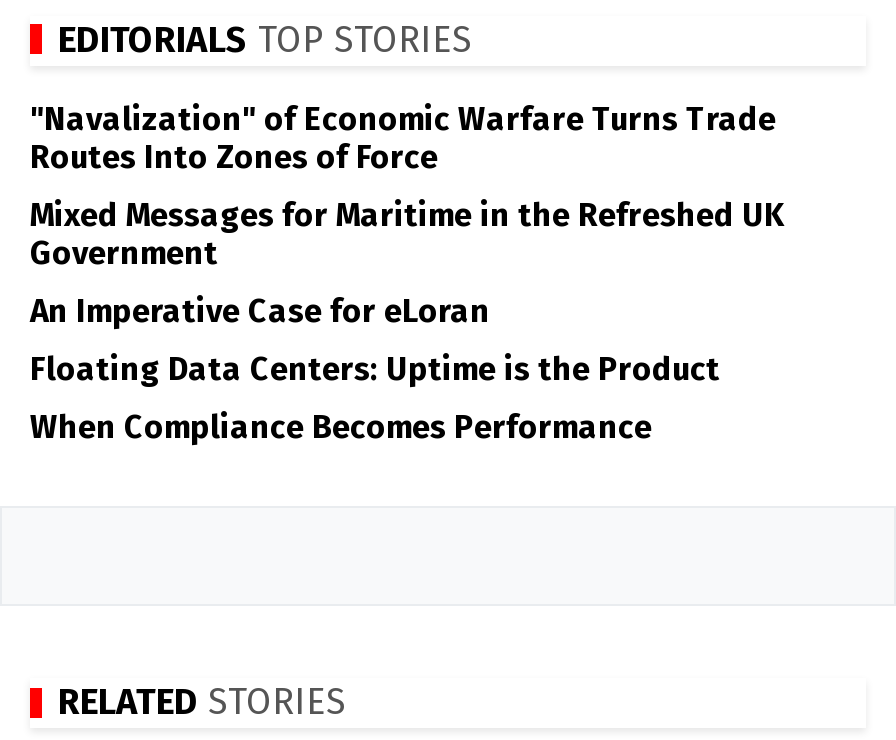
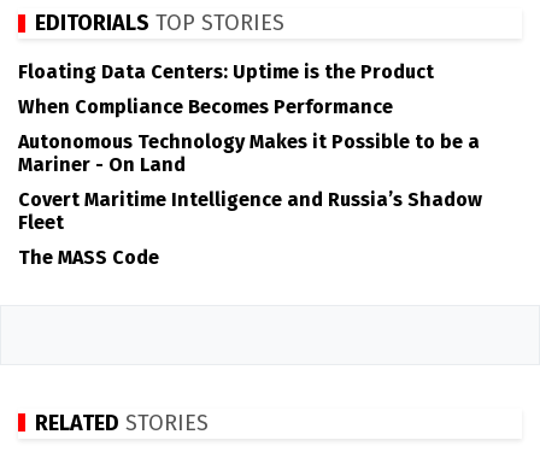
- "Navalization" of Economic Warfare Turns Trade
- Routes Into Zones of Force
- Mixed Messages for Maritime in the Refreshed UK
- Government
- An Imperative Case for eLoran

moved up: Floating Data Centers: Uptime is the Product | When Compliance Becomes Performance

+ Autonomous Technology Makes it Possible to be a
+ Mariner - On Land
+ Covert Maritime Intelligence and Russia’s Shadow
+ Fleet
+ The MASS Code
